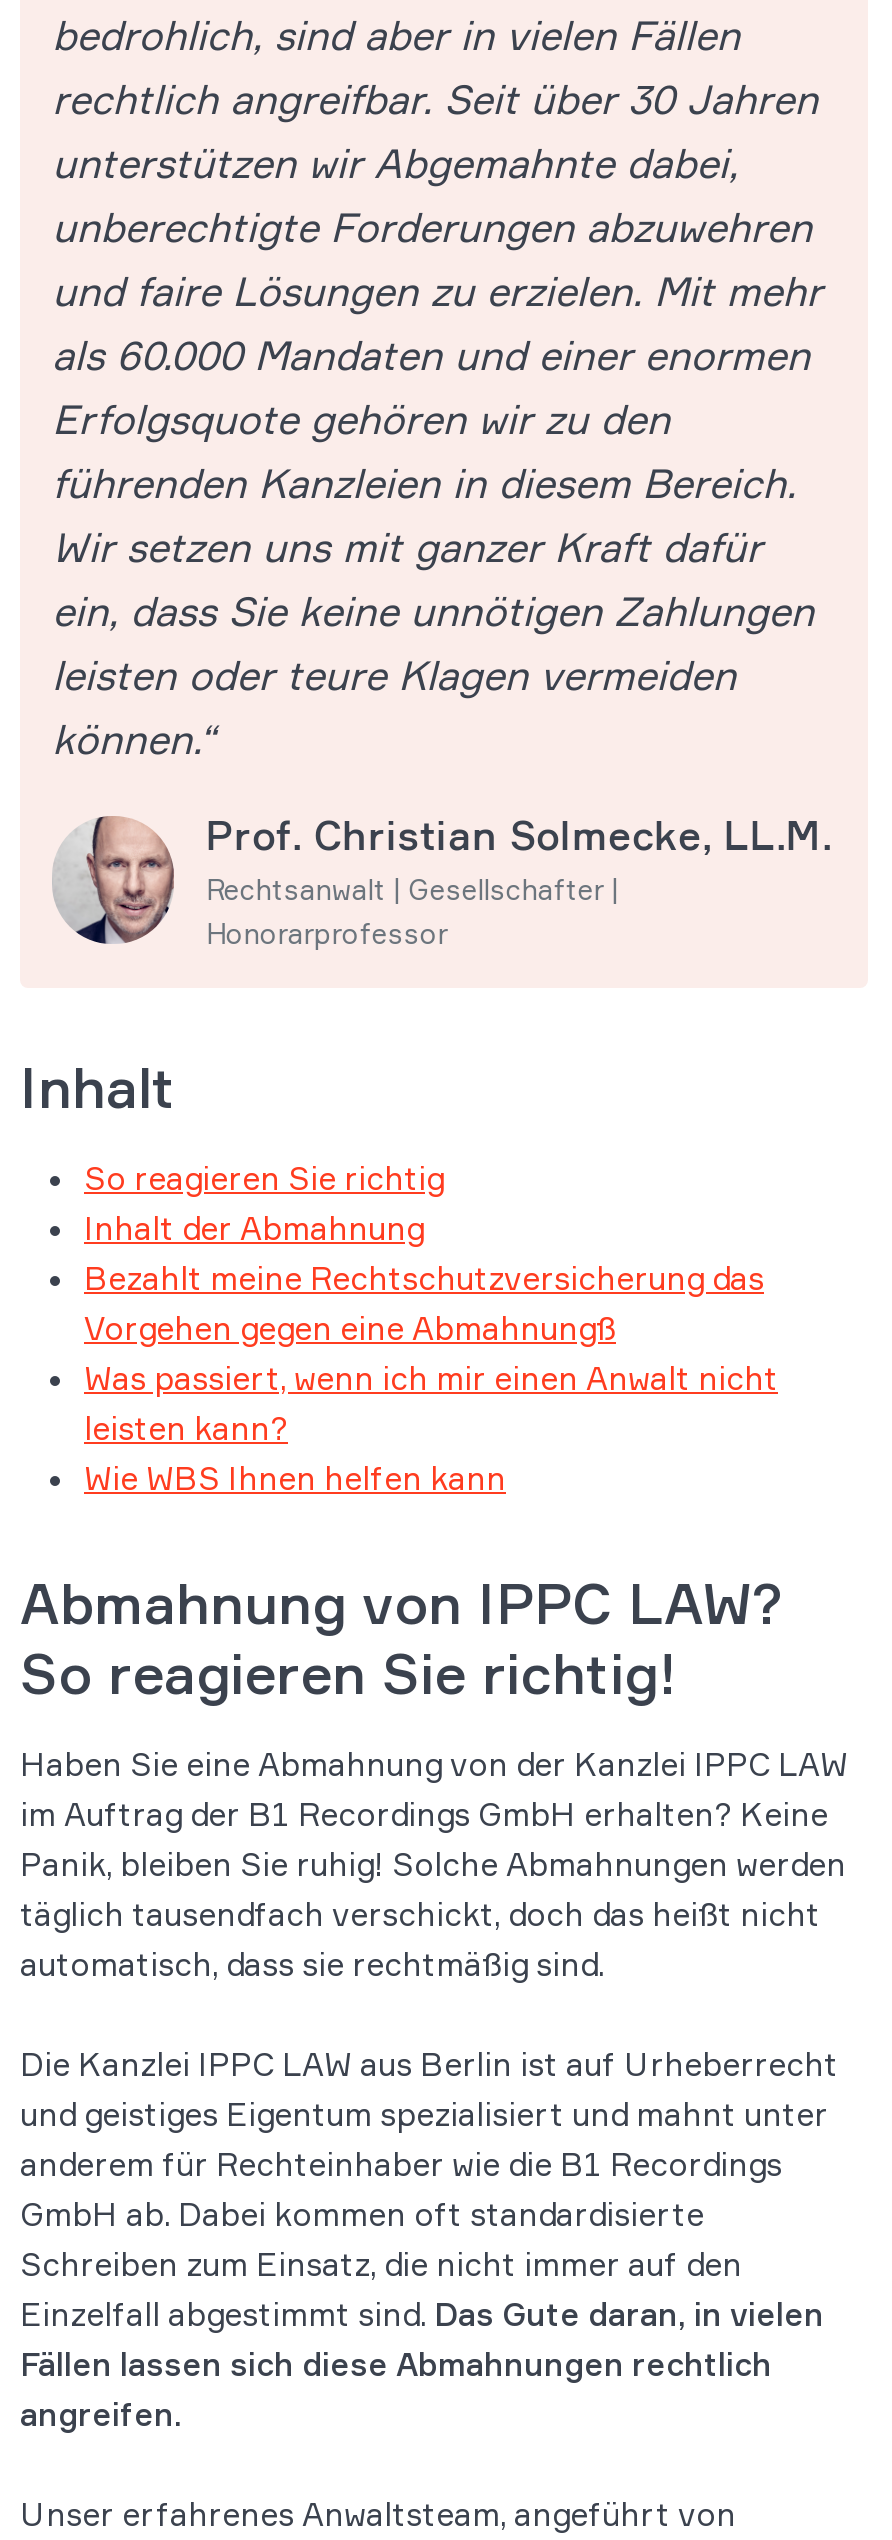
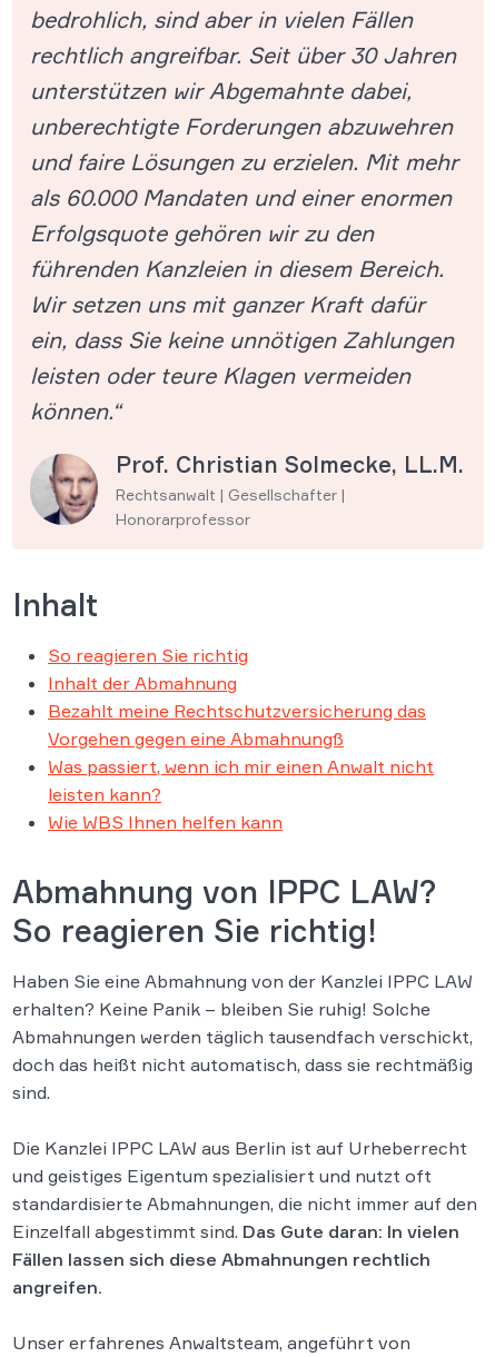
- im Auftrag der B1 Recordings GmbH erhalten? Keine
- Panik, bleiben Sie ruhig! Solche Abmahnungen werden
- täglich tausendfach verschickt, doch das heißt nicht
- automatisch, dass sie rechtmäßig sind.
+ erhalten? Keine Panik – bleiben Sie ruhig! Solche
+ Abmahnungen werden täglich tausendfach verschickt,
+ doch das heißt nicht automatisch, dass sie rechtmäßig
+ sind.

- und geistiges Eigentum spezialisiert und mahnt unter
- anderem für Rechteinhaber wie die B1 Recordings
- GmbH ab. Dabei kommen oft standardisierte
- Schreiben zum Einsatz, die nicht immer auf den
- Einzelfall abgestimmt sind. Das Gute daran, in vielen
+ und geistiges Eigentum spezialisiert und nutzt oft
+ standardisierte Abmahnungen, die nicht immer auf den
+ Einzelfall abgestimmt sind. Das Gute daran: In vielen
